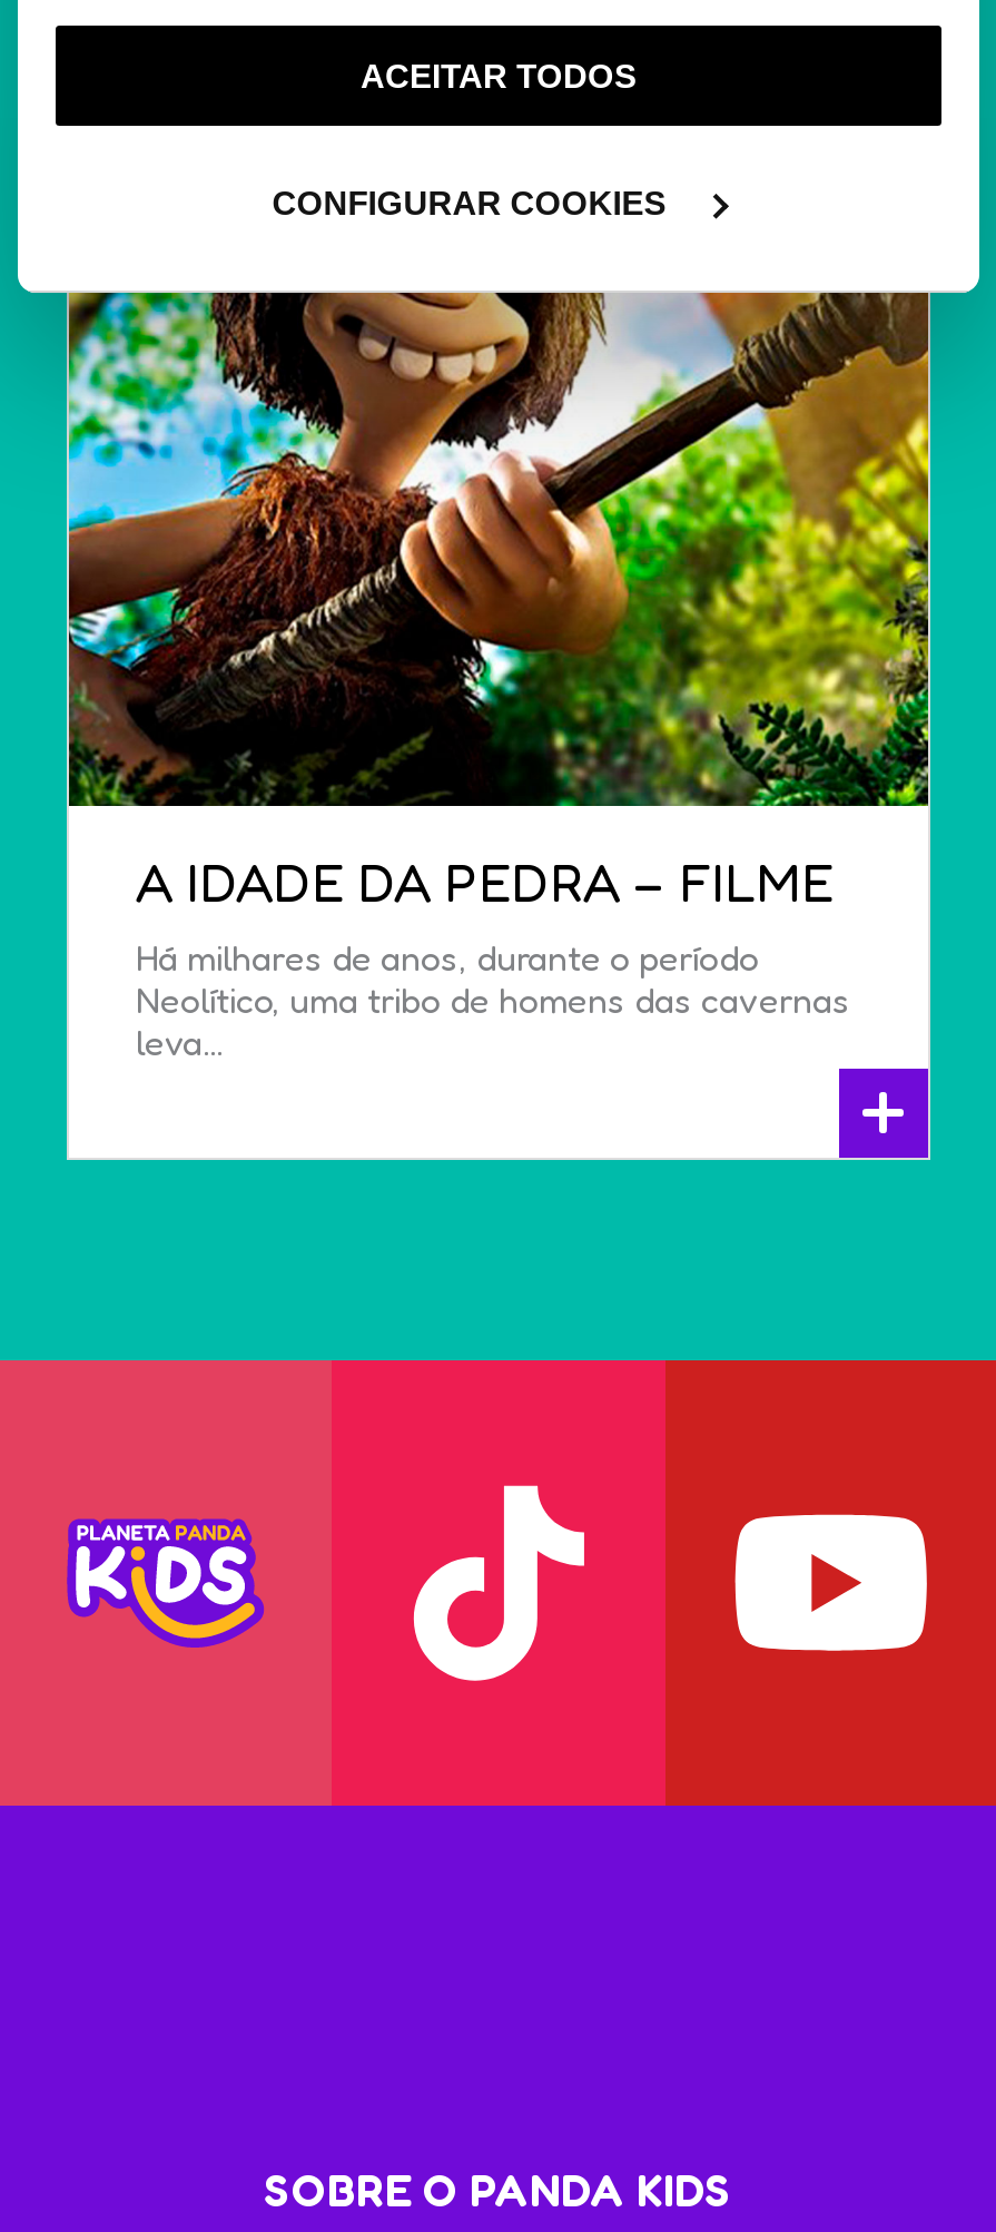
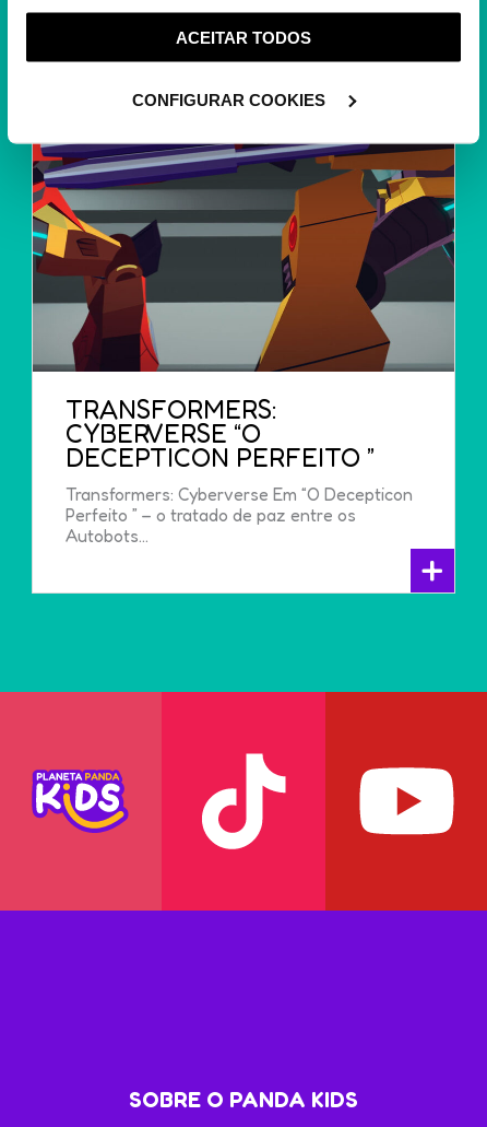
- [image]
- A IDADE DA PEDRA – FILME
- Há milhares de anos, durante o período
- Neolítico, uma tribo de homens das cavernas
- leva...
+ [image]
+ TRANSFORMERS:
+ CYBERVERSE “O
+ DECEPTICON PERFEITO ”
+ Transformers: Cyberverse Em “O Decepticon
+ Perfeito ” – o tratado de paz entre os
+ Autobots...
